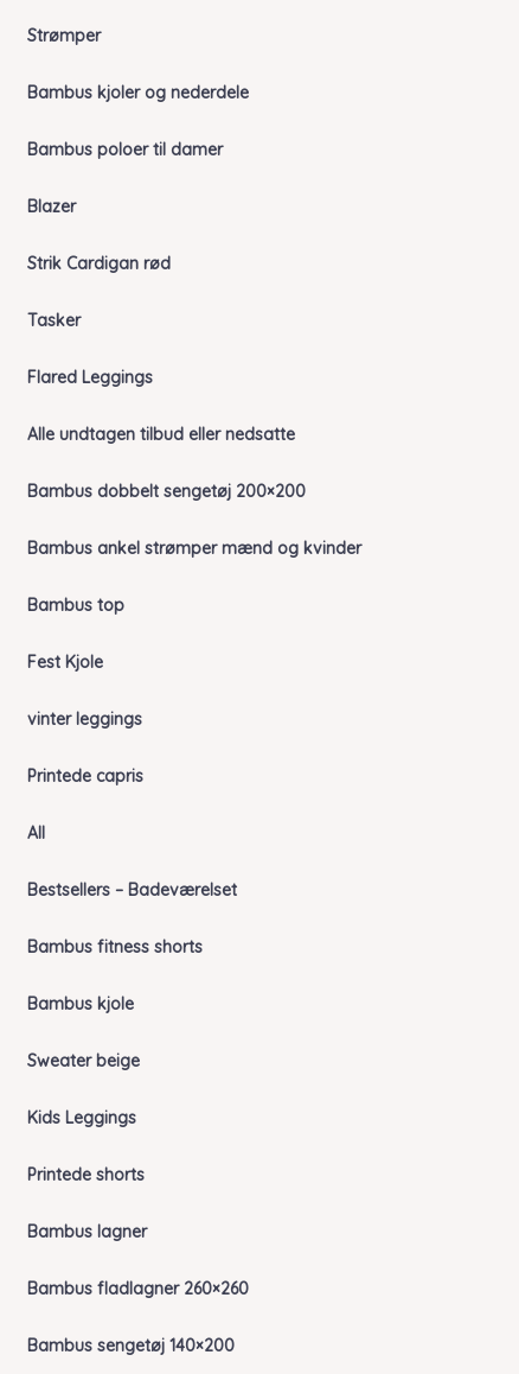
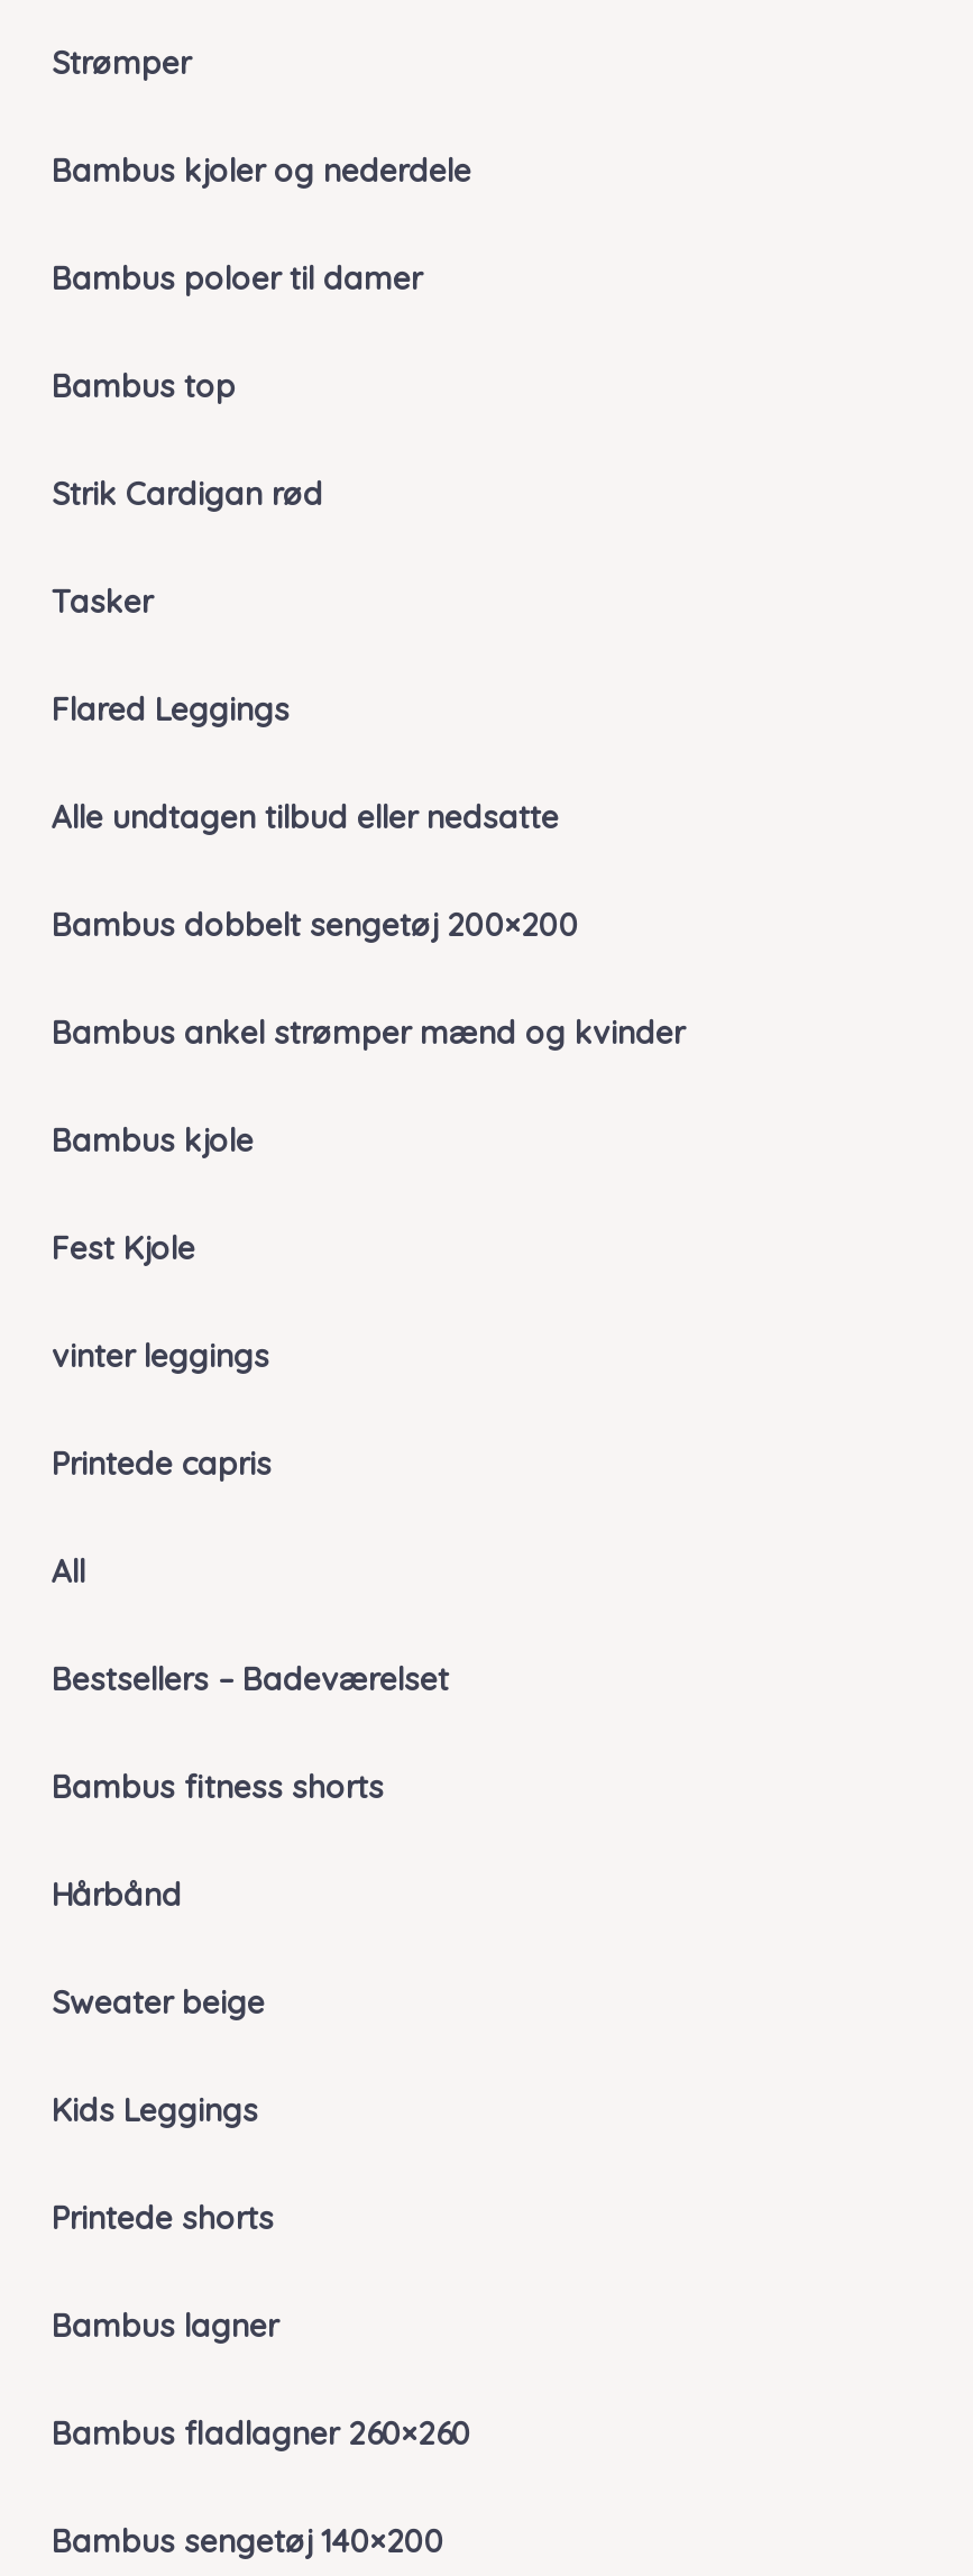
- Blazer

moved up: Bambus top

+ Hårbånd

moved up: Bambus kjole
